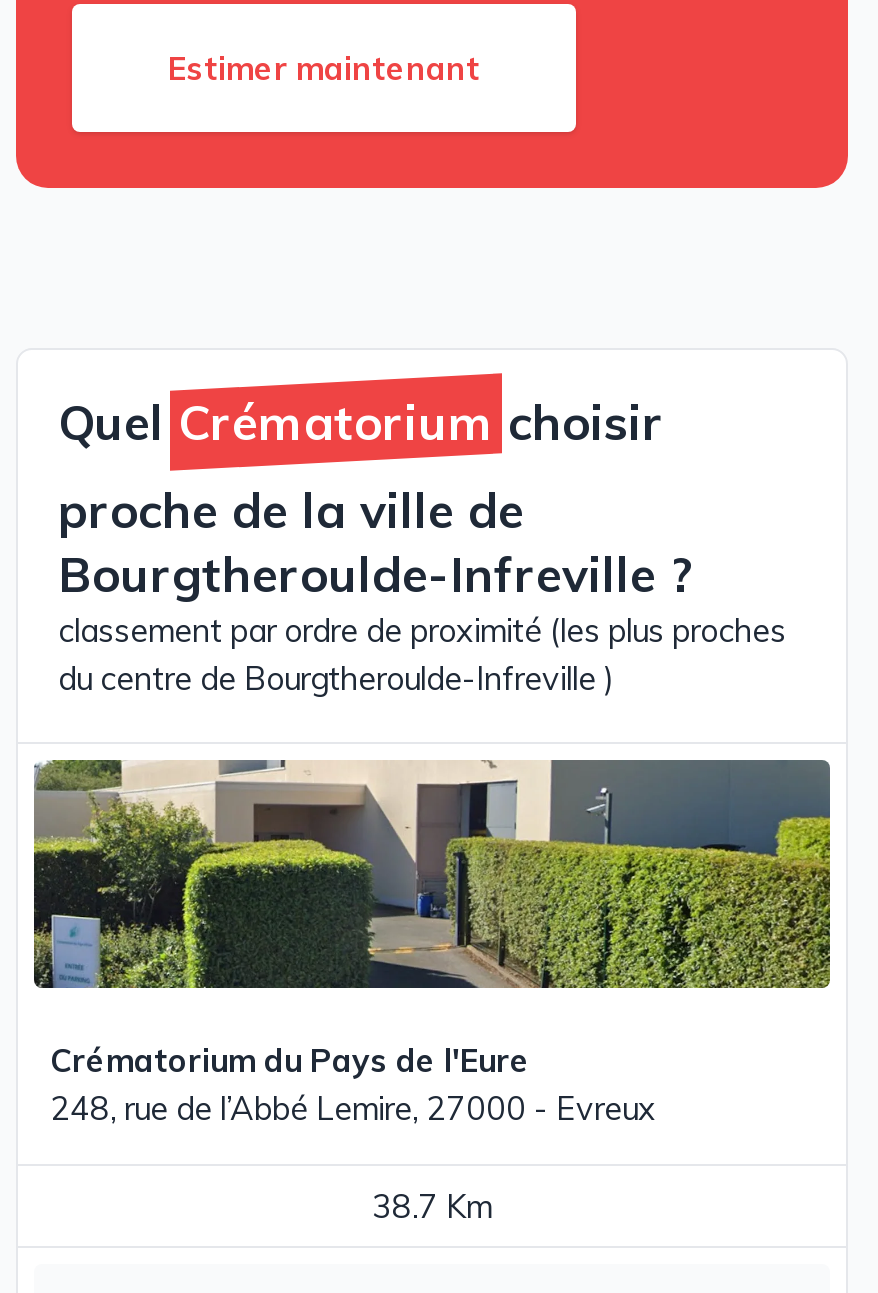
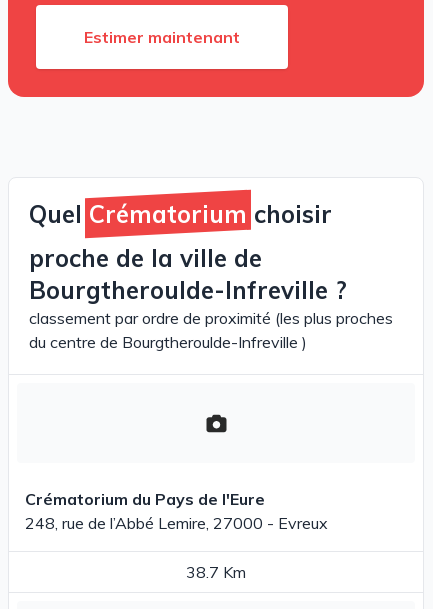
- [image]
